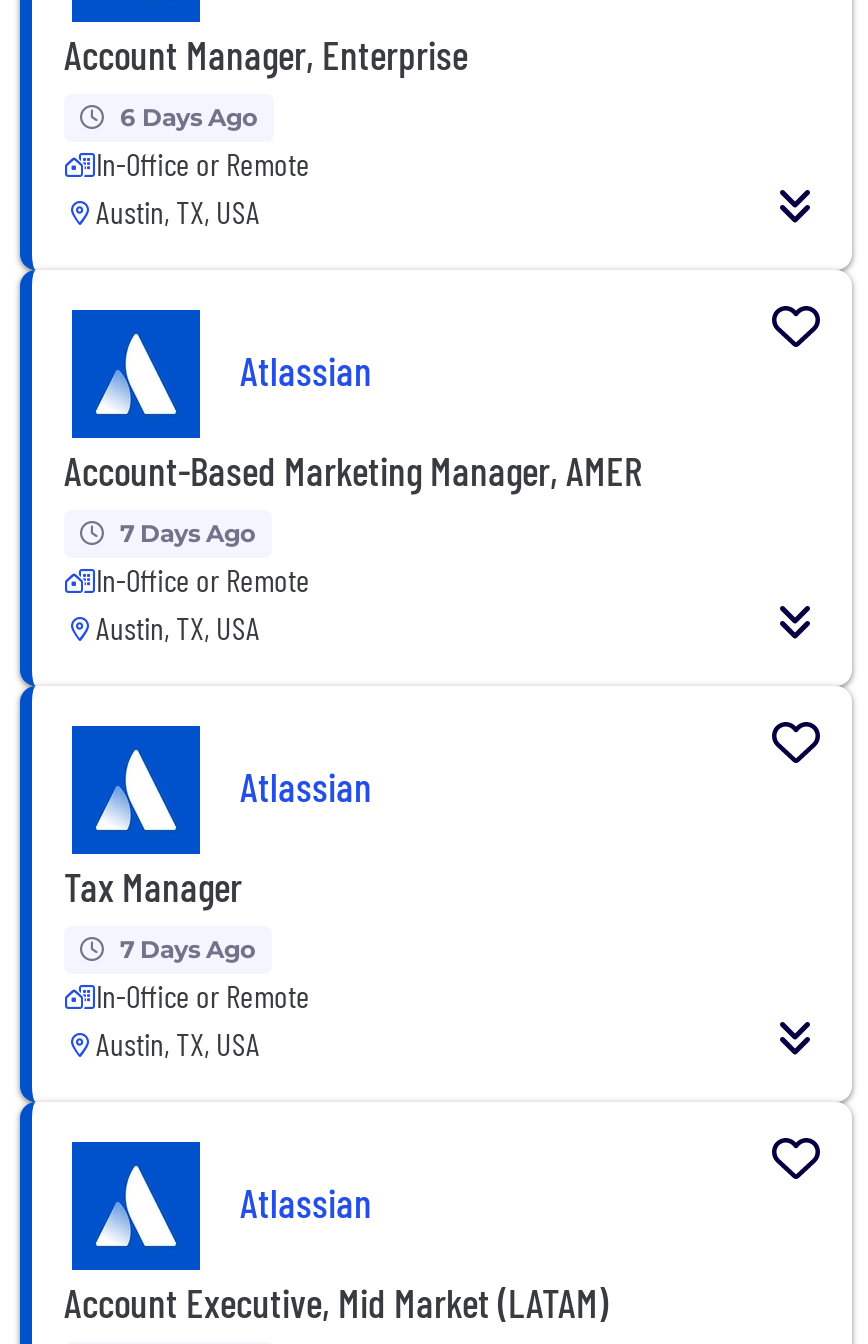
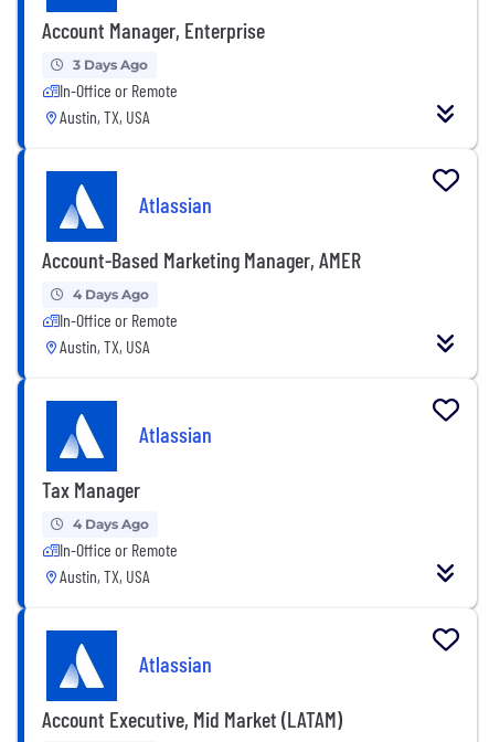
- 6 Days Ago
+ 3 Days Ago

- 7 Days Ago
+ 4 Days Ago

- 7 Days Ago
+ 4 Days Ago
